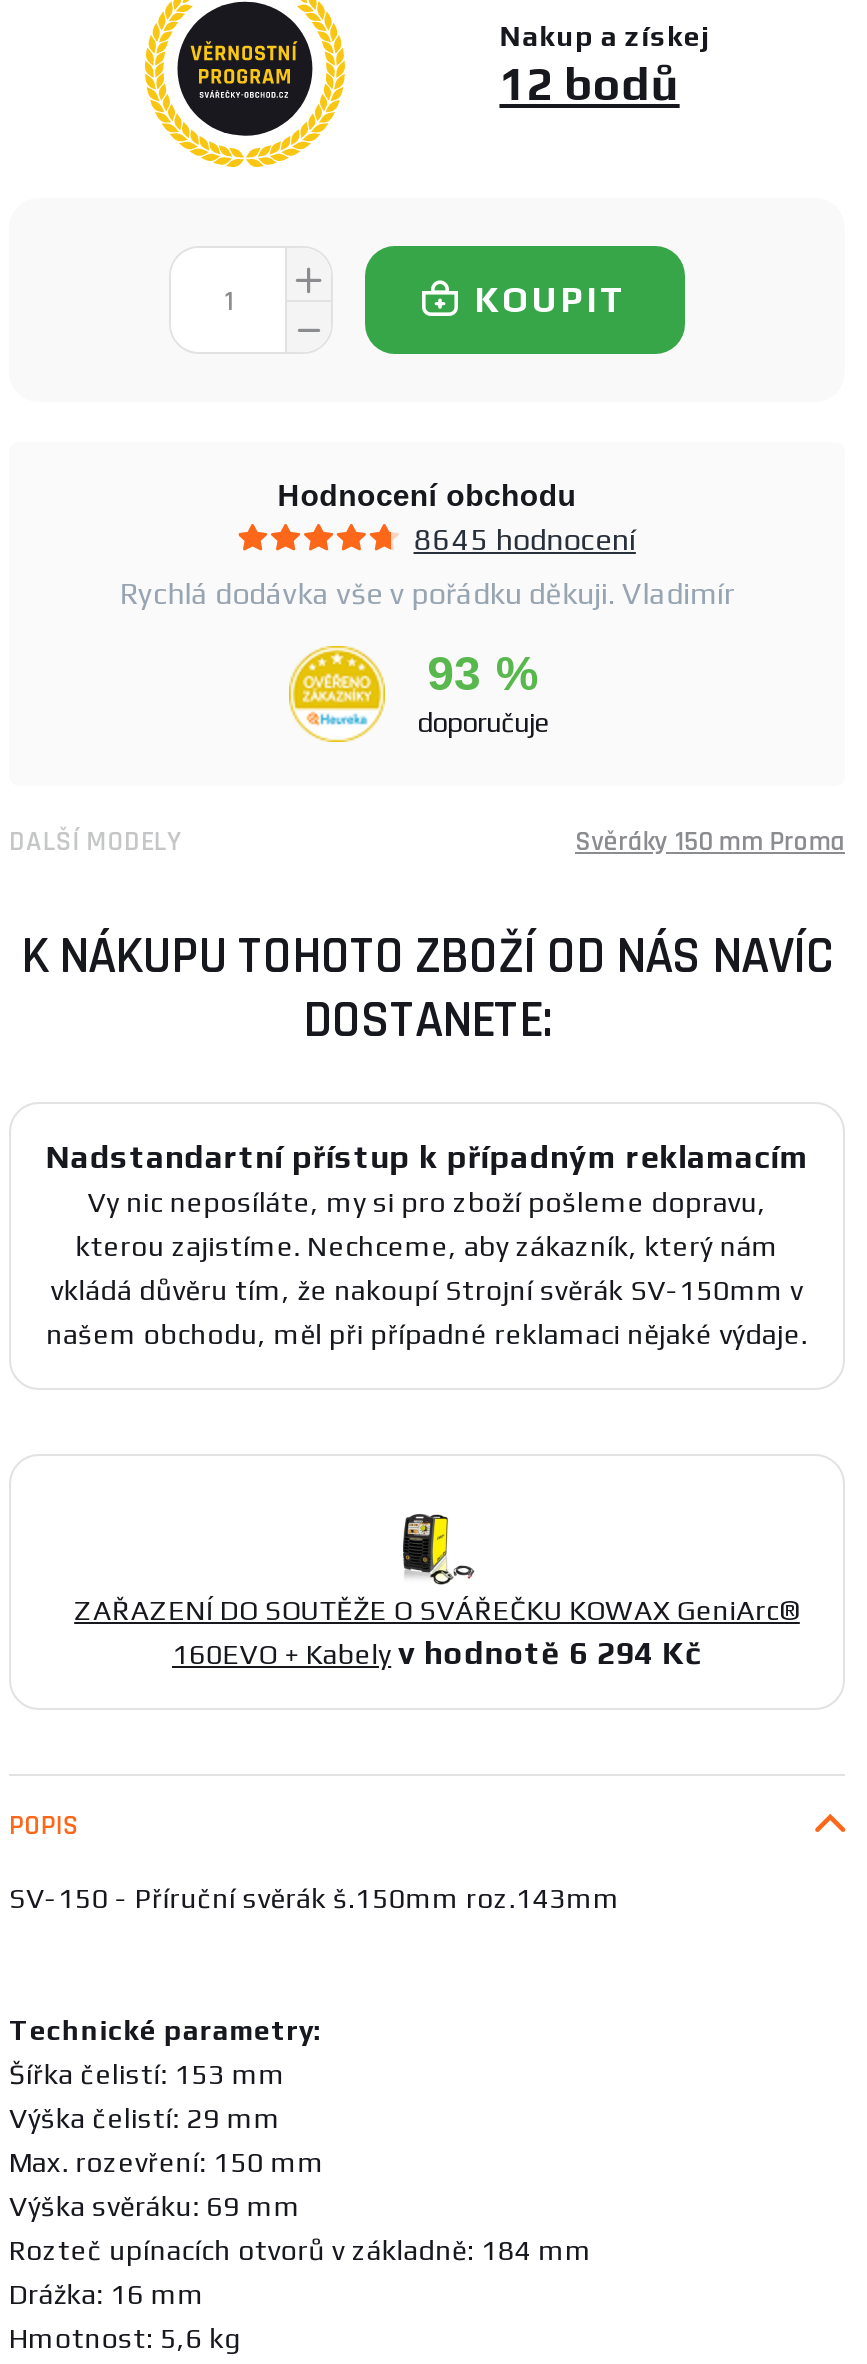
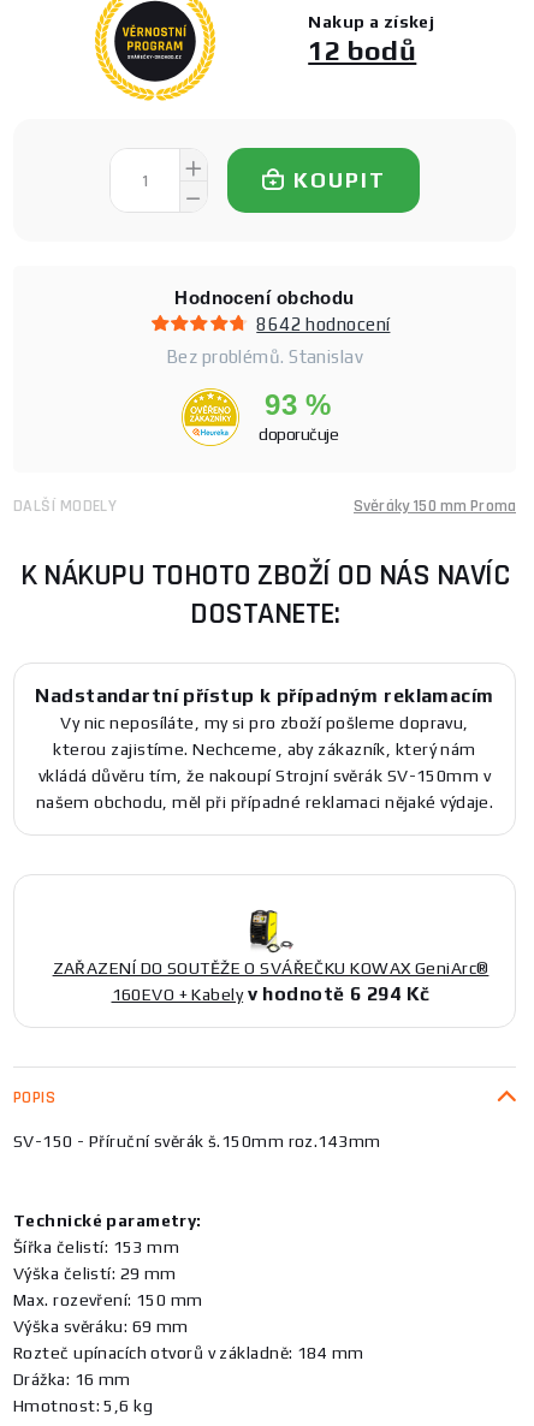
- 8645 hodnocení
+ 8642 hodnocení

- Rychlá dodávka vše v pořádku děkuji. Vladimír
+ Bez problémů. Stanislav
